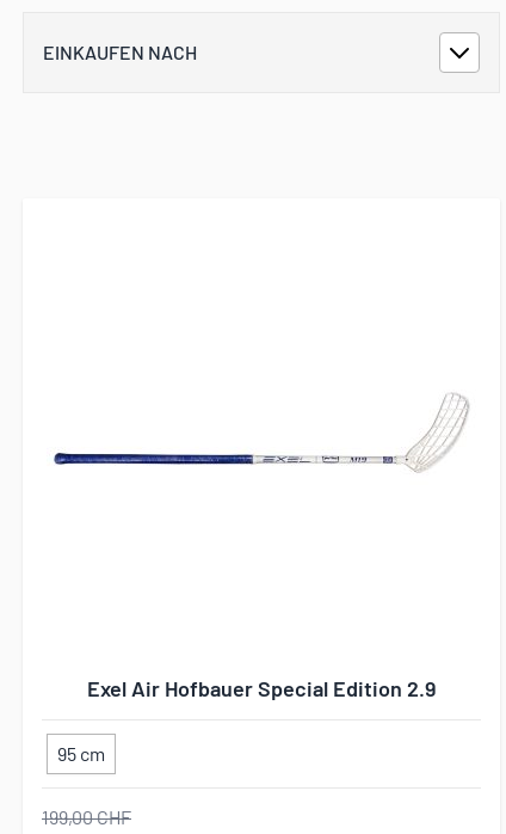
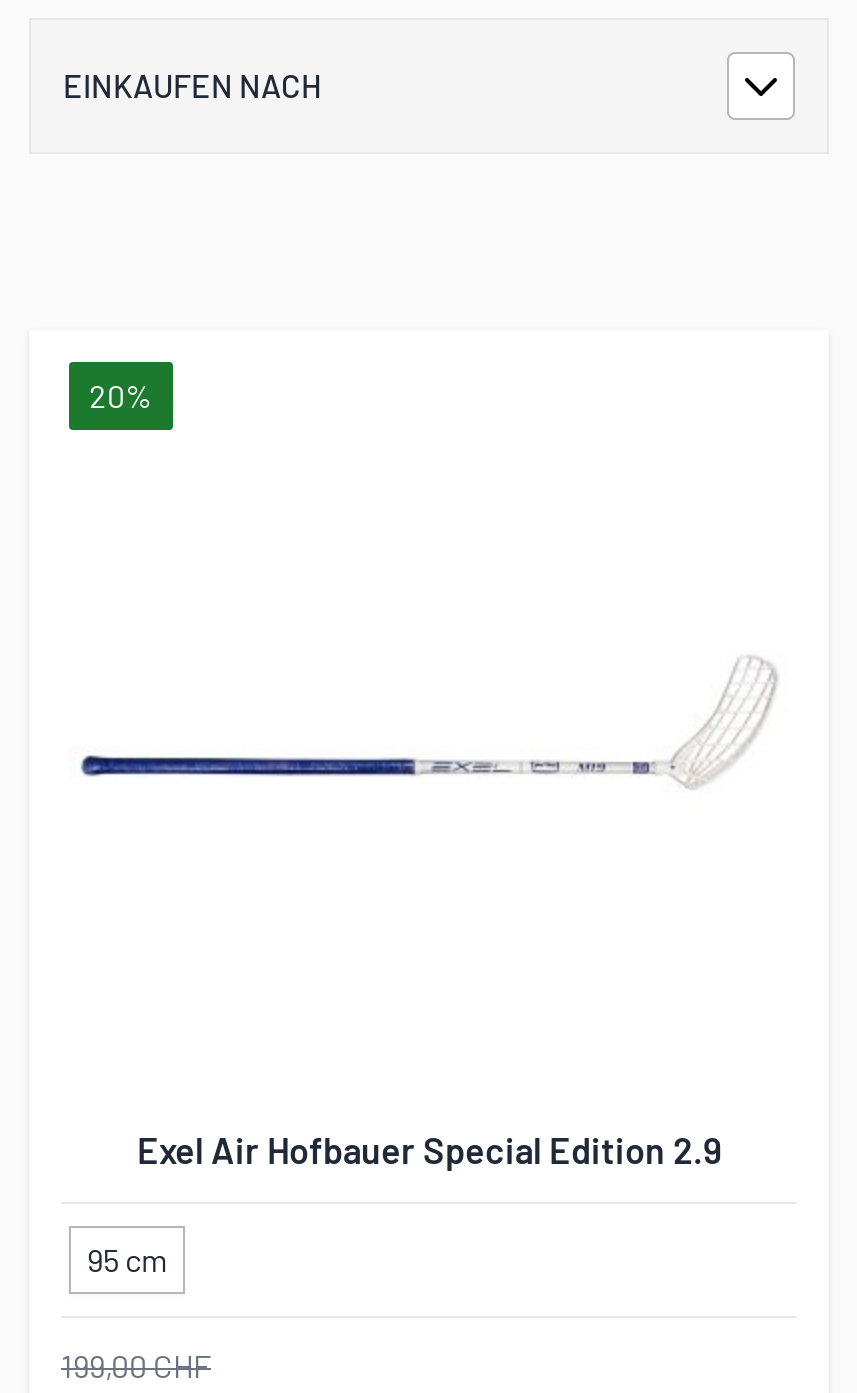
+ 20%
